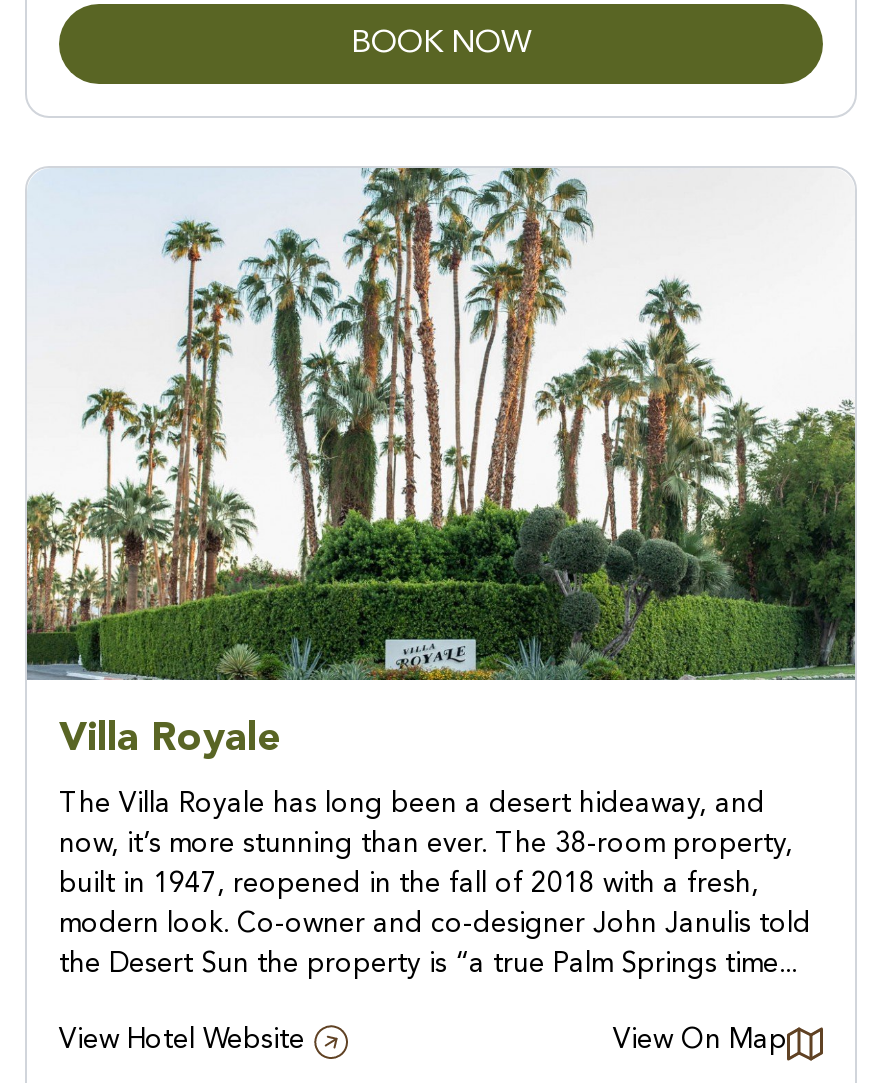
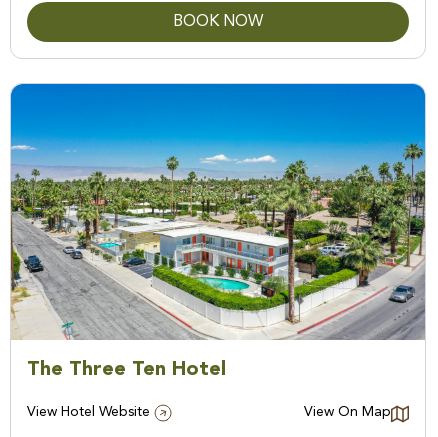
- [image]
- Villa Royale
- The Villa Royale has long been a desert hideaway, and
- now, it’s more stunning than ever. The 38-room property,
- built in 1947, reopened in the fall of 2018 with a fresh,
- modern look. Co-owner and co-designer John Janulis told
- the Desert Sun the property is “a true Palm Springs time...
+ [image]
+ The Three Ten Hotel
